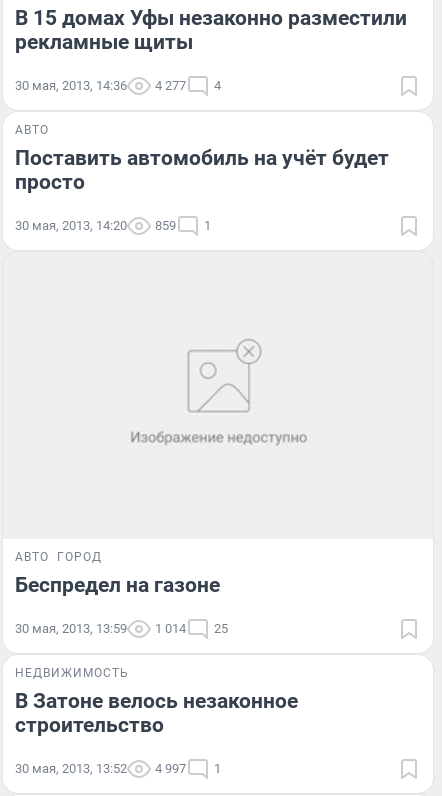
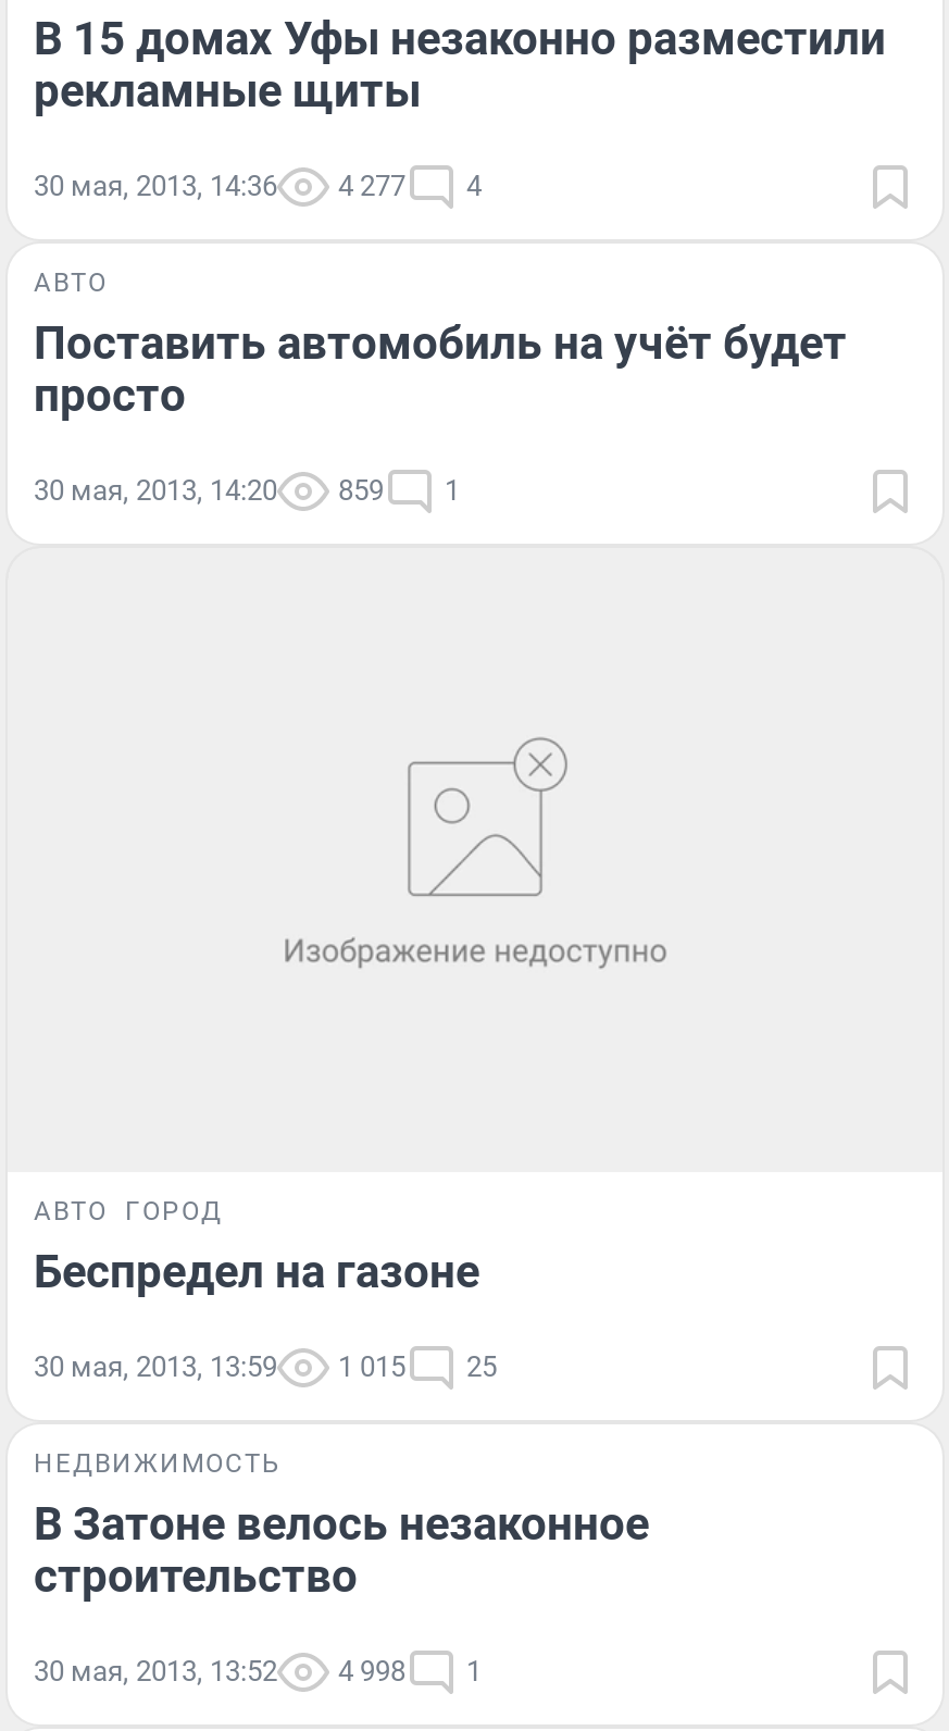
- 30 мая, 2013, 13:59 1 014 25
+ 30 мая, 2013, 13:59 1 015 25

- 30 мая, 2013, 13:52 4 997 1
+ 30 мая, 2013, 13:52 4 998 1
